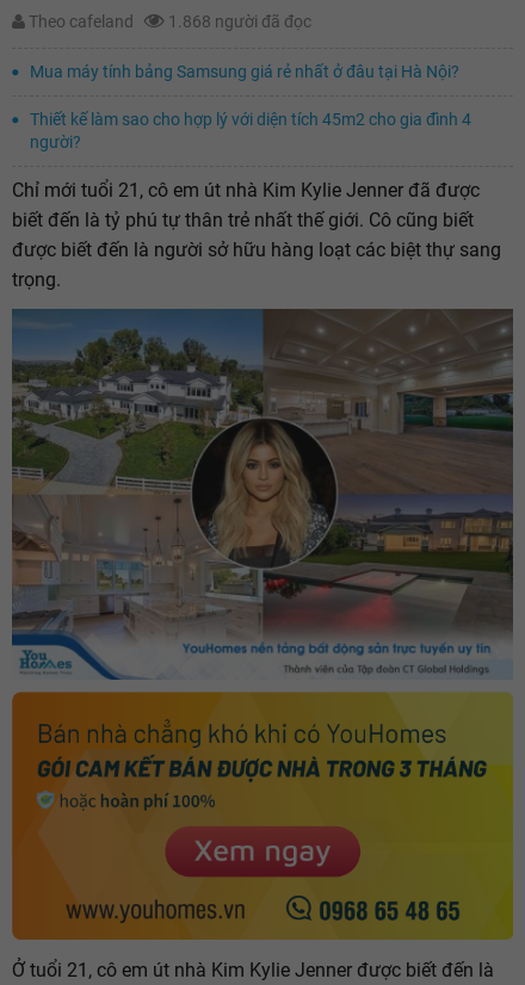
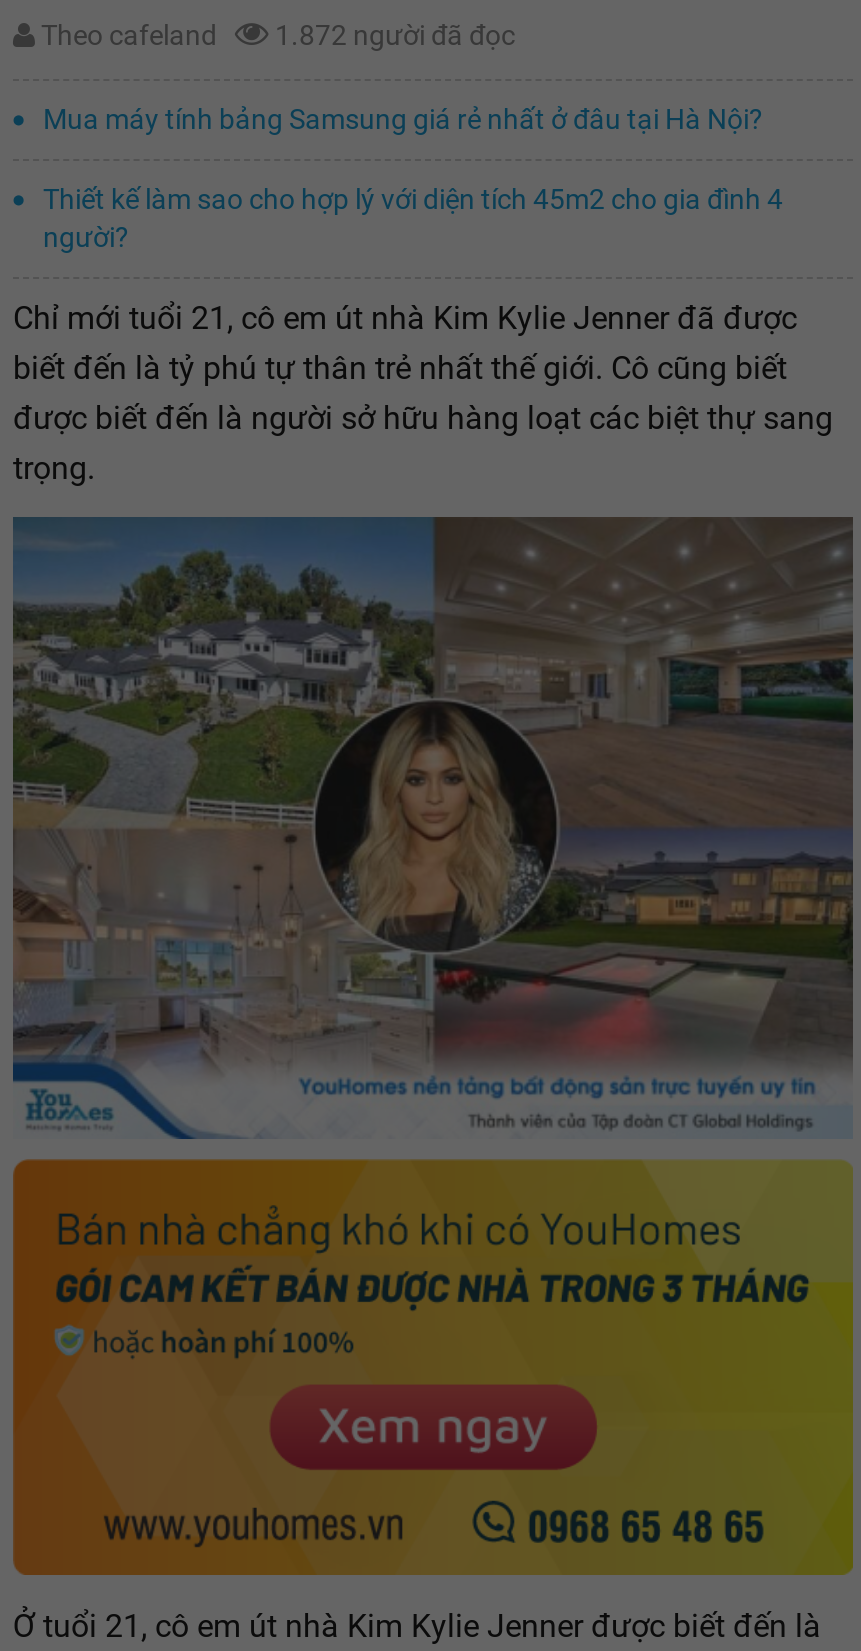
- Theo cafeland 1.868 người đã đọc
+ Theo cafeland 1.872 người đã đọc
